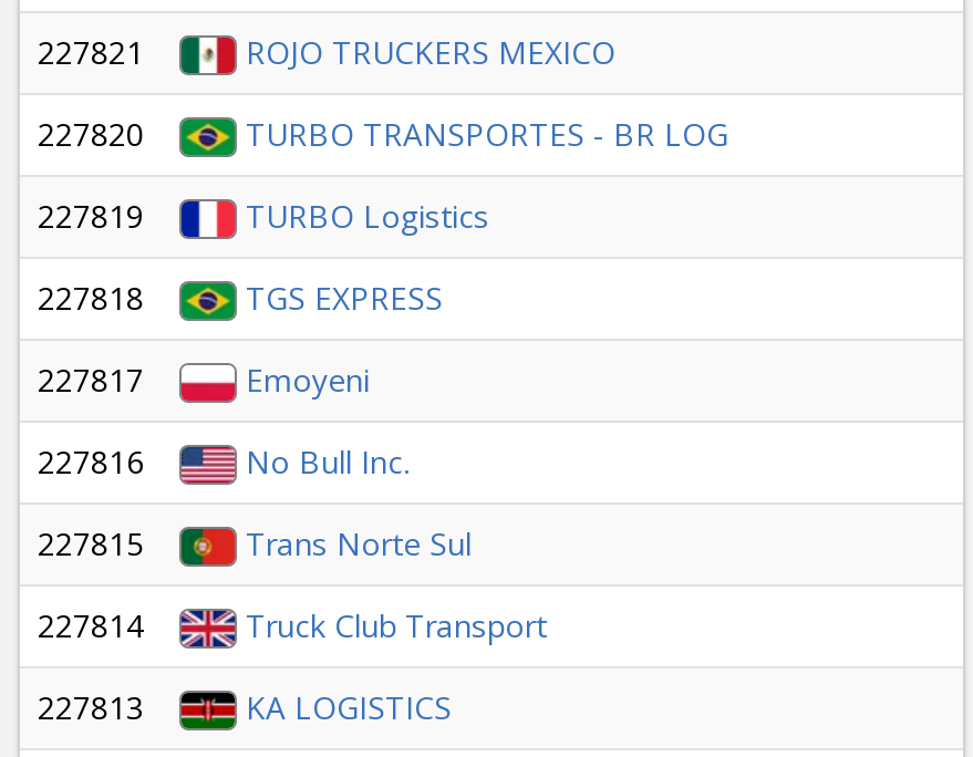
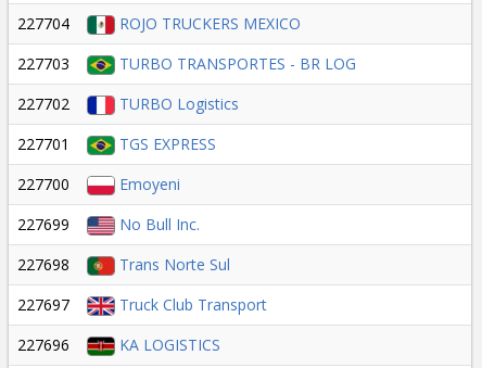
- 227821
+ 227704

- 227820
+ 227703

- 227819
+ 227702

- 227818
+ 227701

- 227817
+ 227700

- 227816
+ 227699

- 227815
+ 227698

- 227814
+ 227697

- 227813
+ 227696
